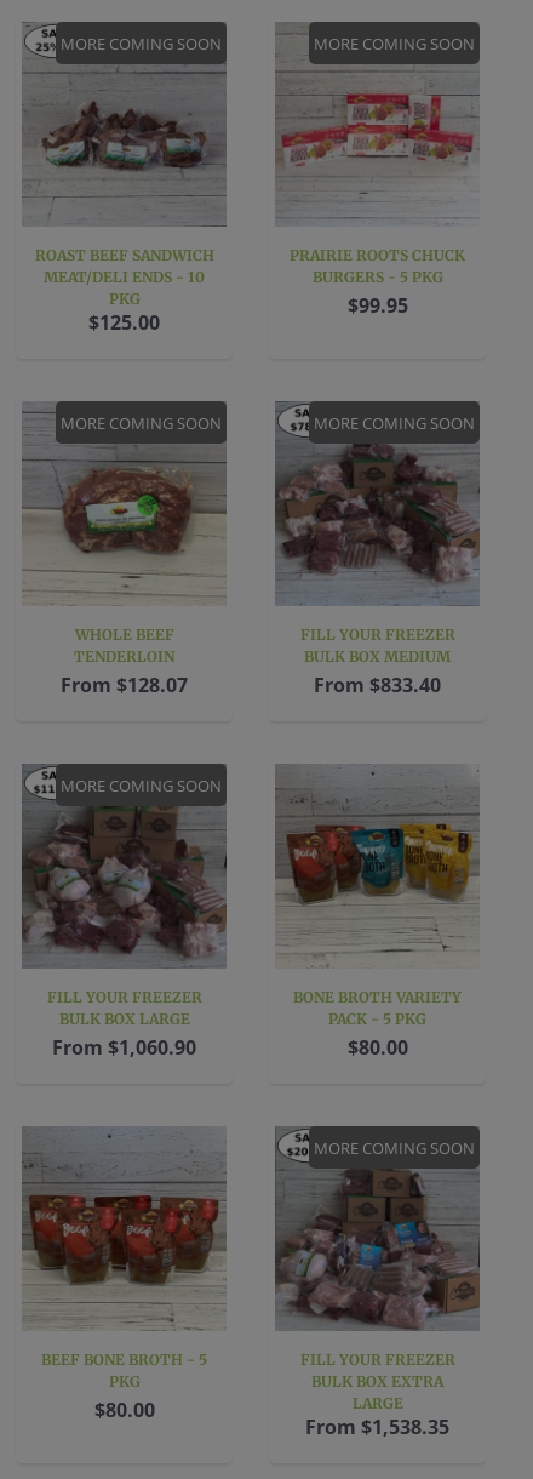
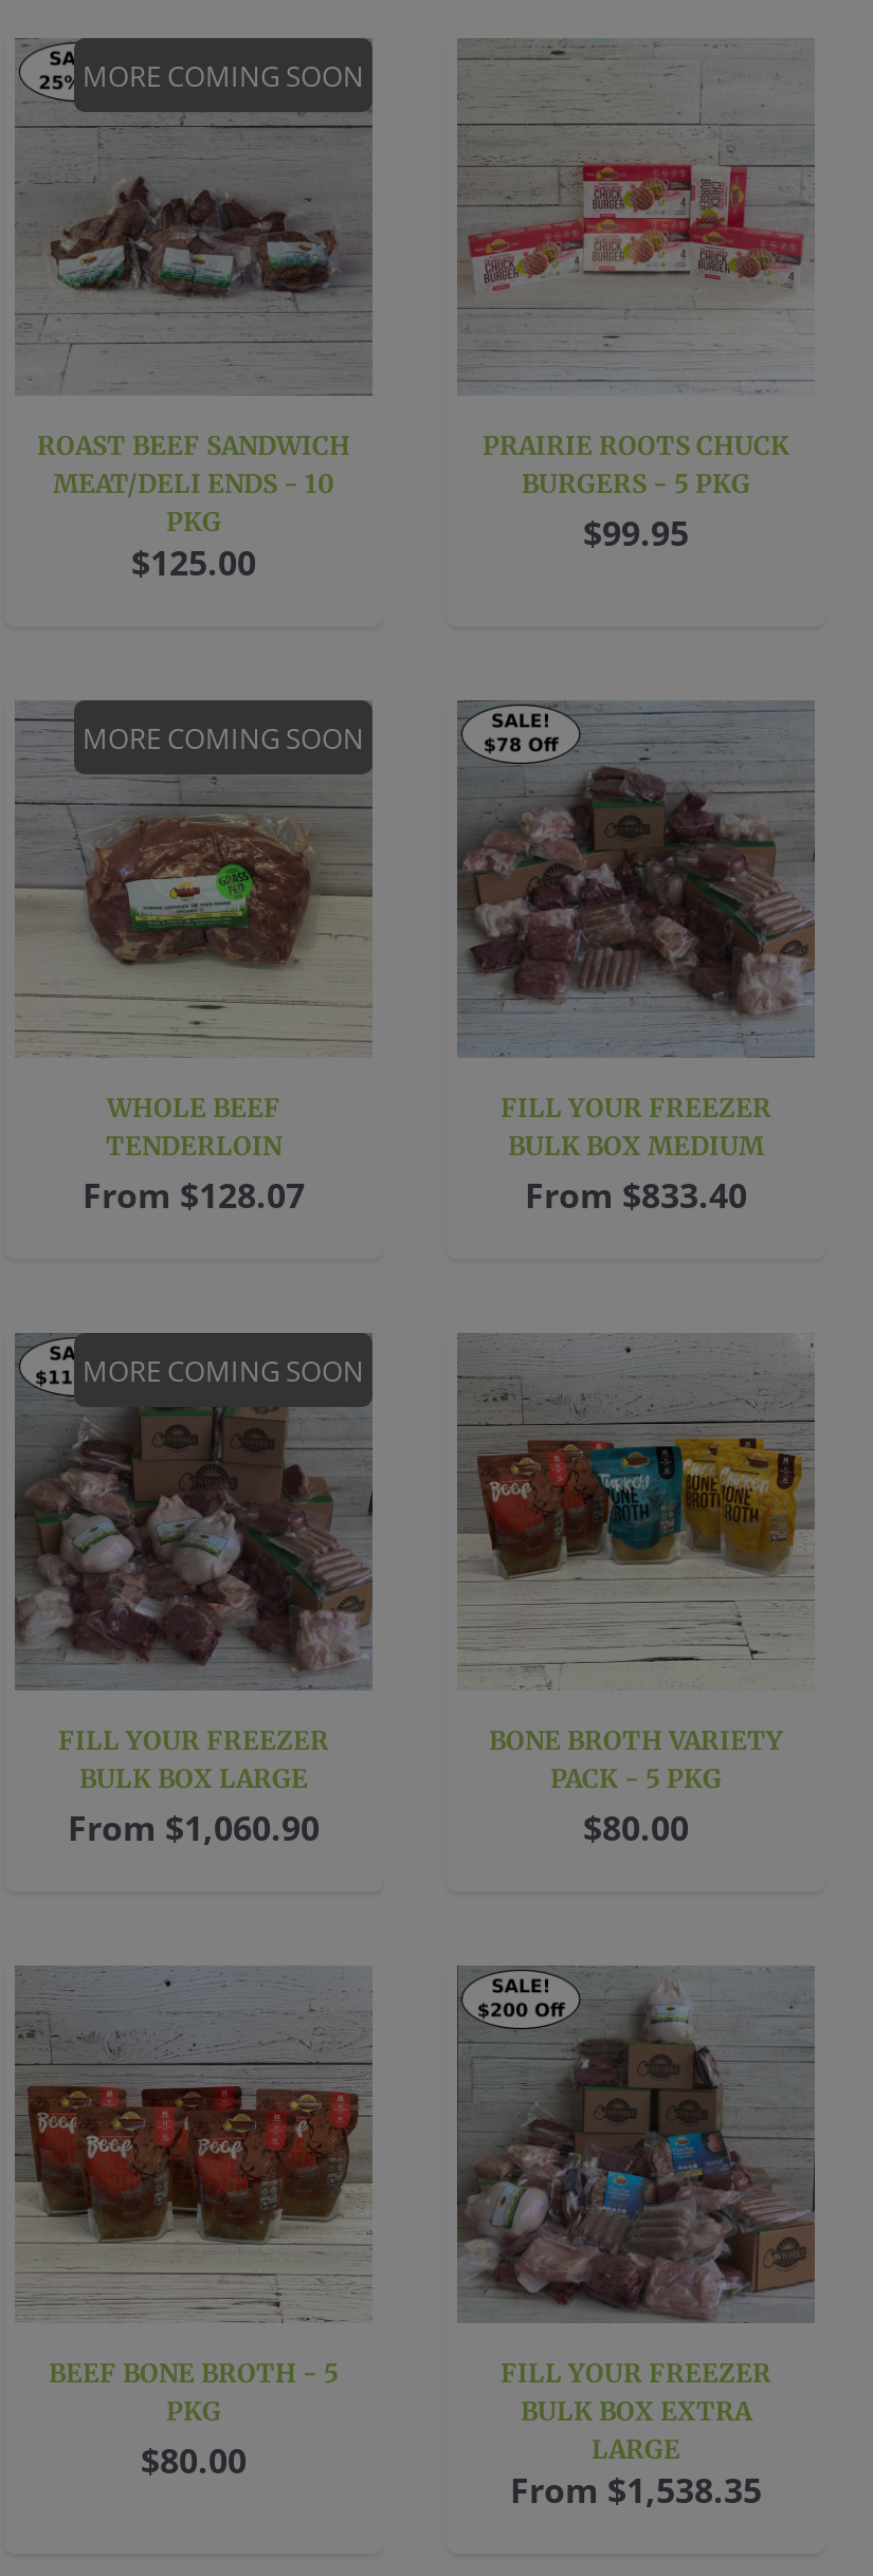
- MORE COMING SOON

- MORE COMING SOON

- MORE COMING SOON
